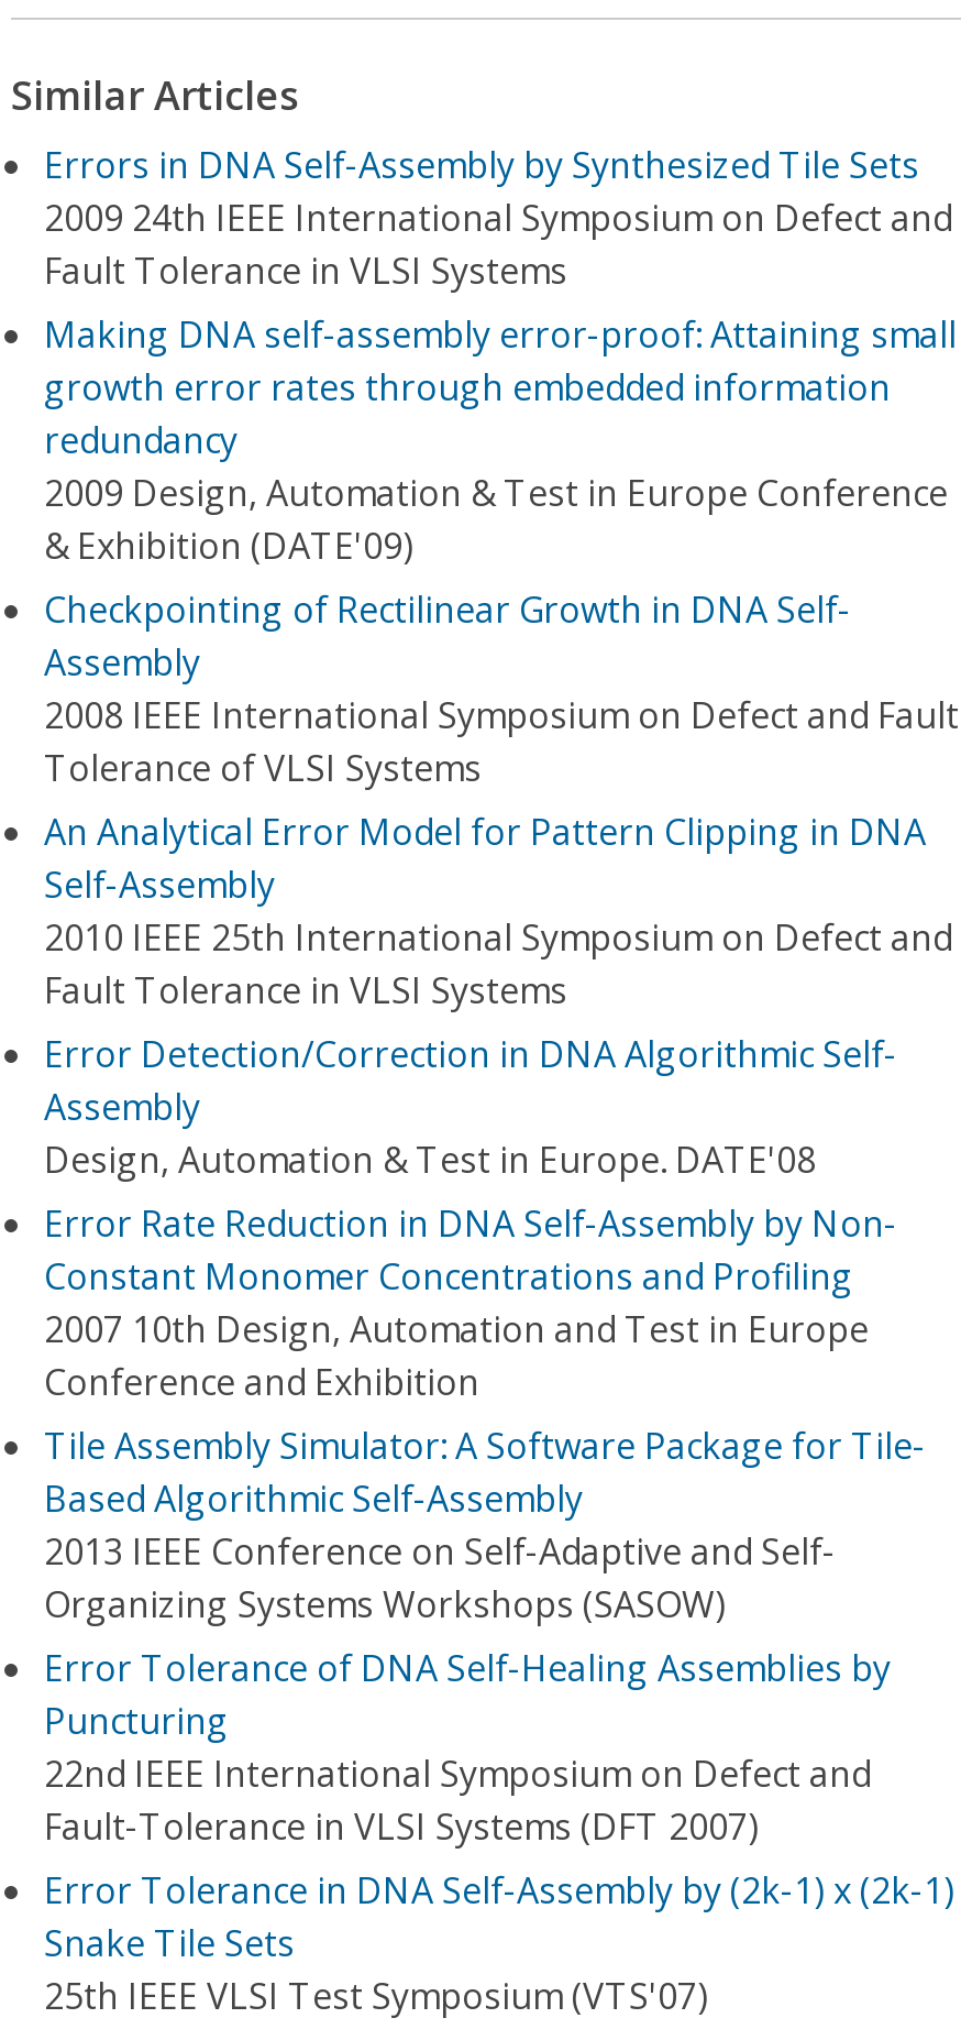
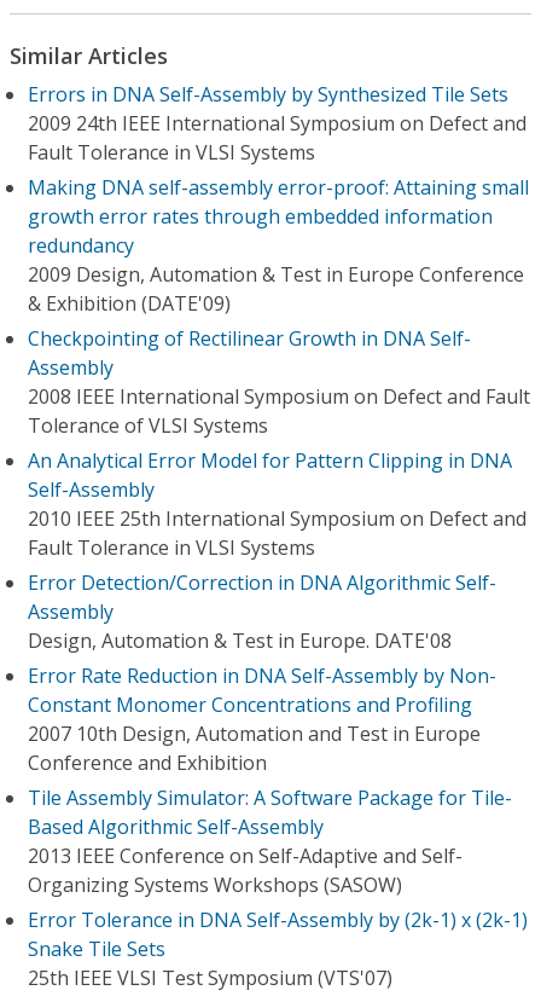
- Error Tolerance of DNA Self-Healing Assemblies by
- Puncturing
- 22nd IEEE International Symposium on Defect and
- Fault-Tolerance in VLSI Systems (DFT 2007)
